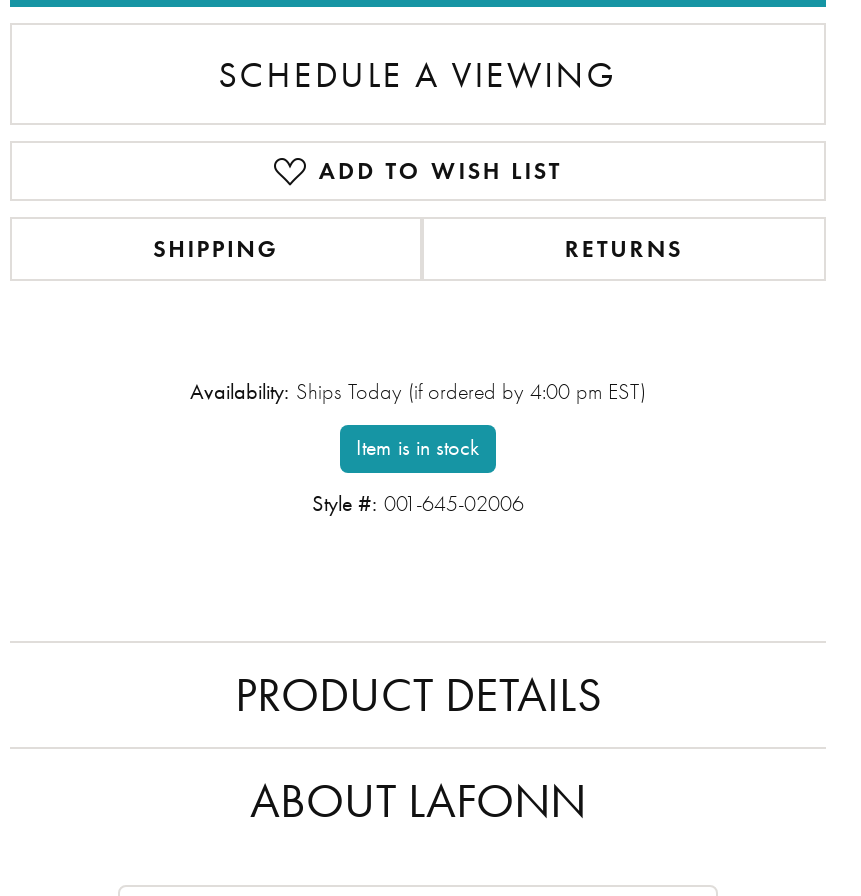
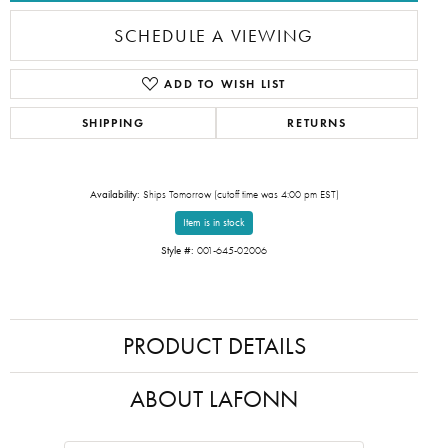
- Availability: Ships Today (if ordered by 4:00 pm EST)
+ Availability: Ships Tomorrow (cutoff time was 4:00 pm EST)
